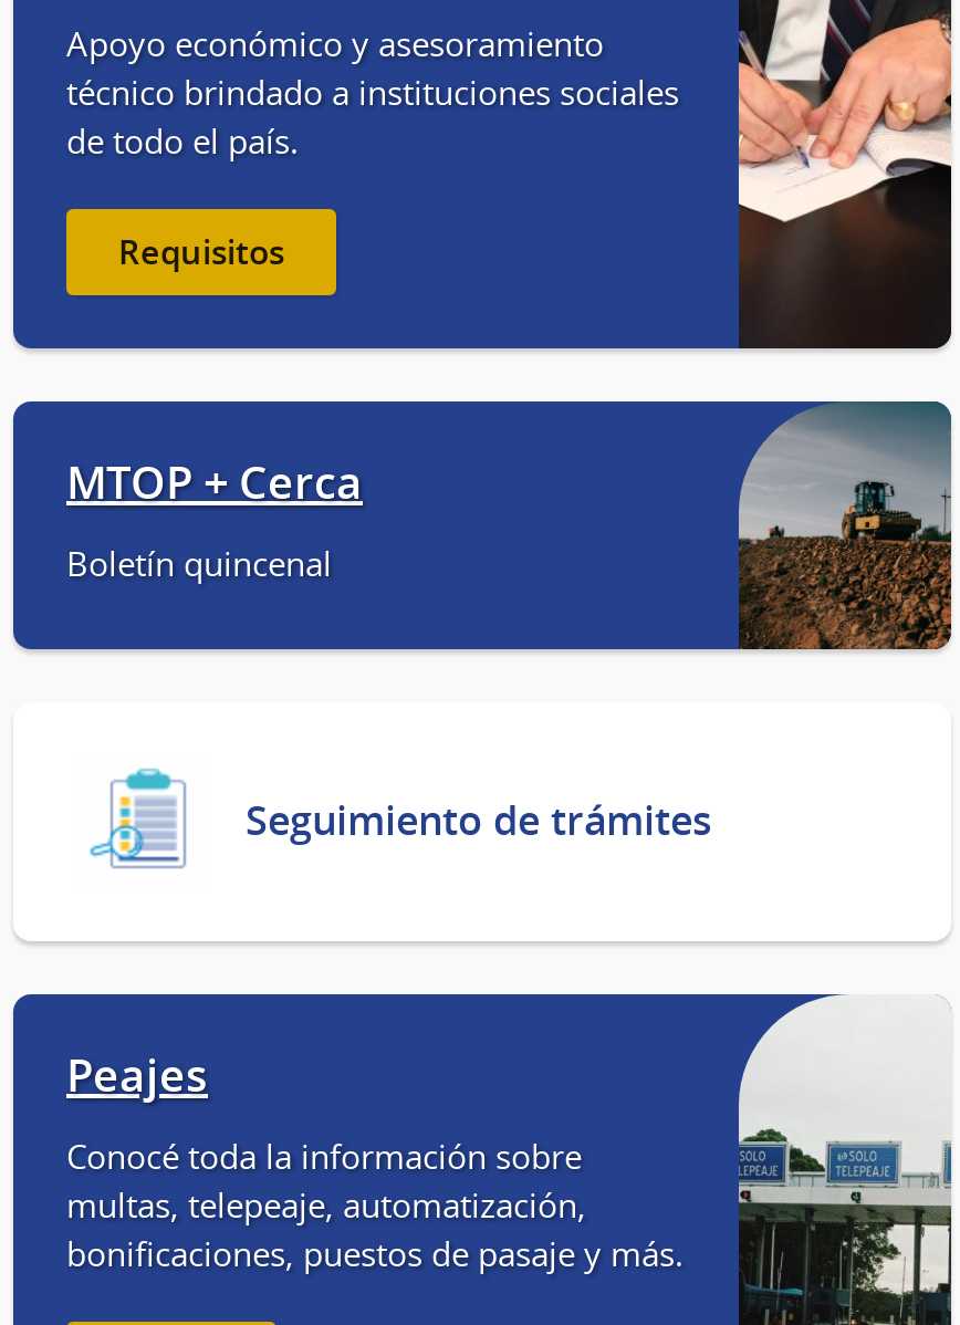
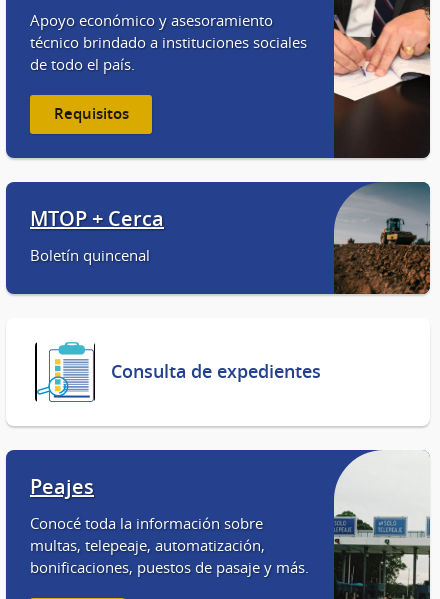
- [image]
- Seguimiento de trámites
+ [image]
+ Consulta de expedientes
